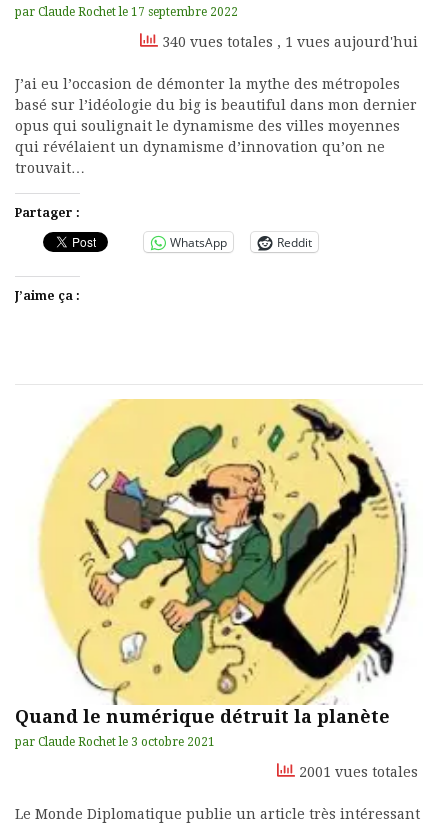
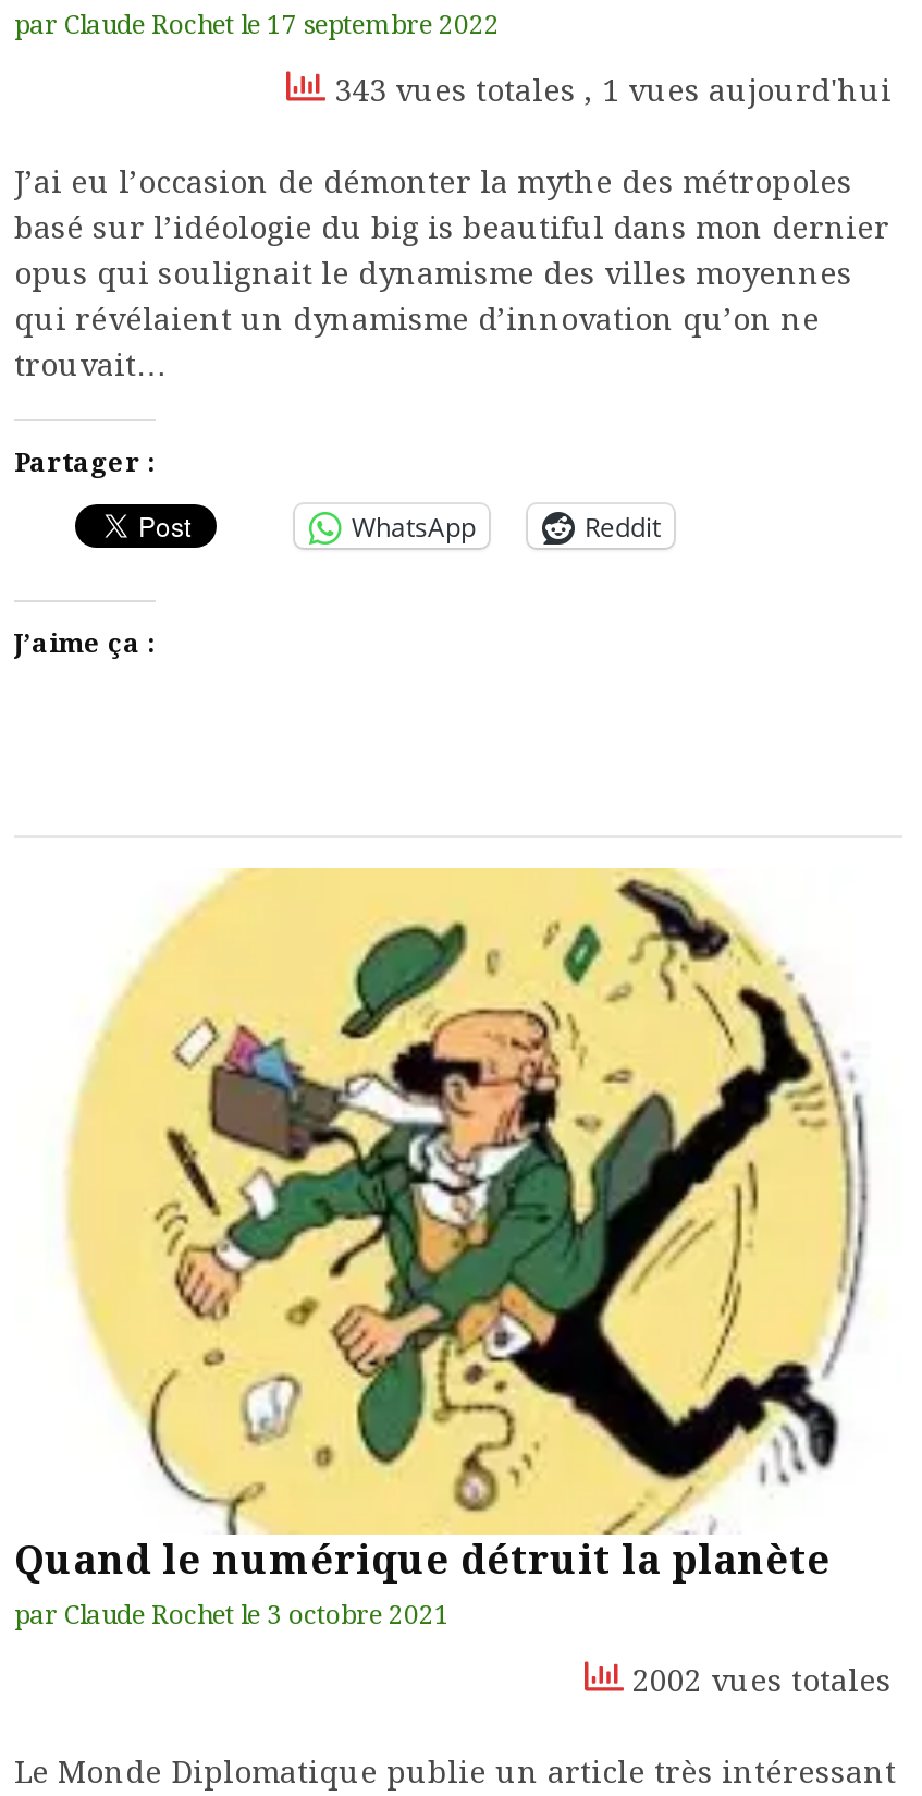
- 340 vues totales, 1 vues aujourd'hui
+ 343 vues totales, 1 vues aujourd'hui

- 2001 vues totales
+ 2002 vues totales
